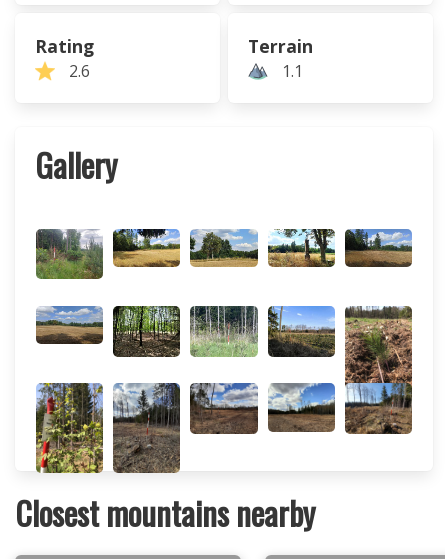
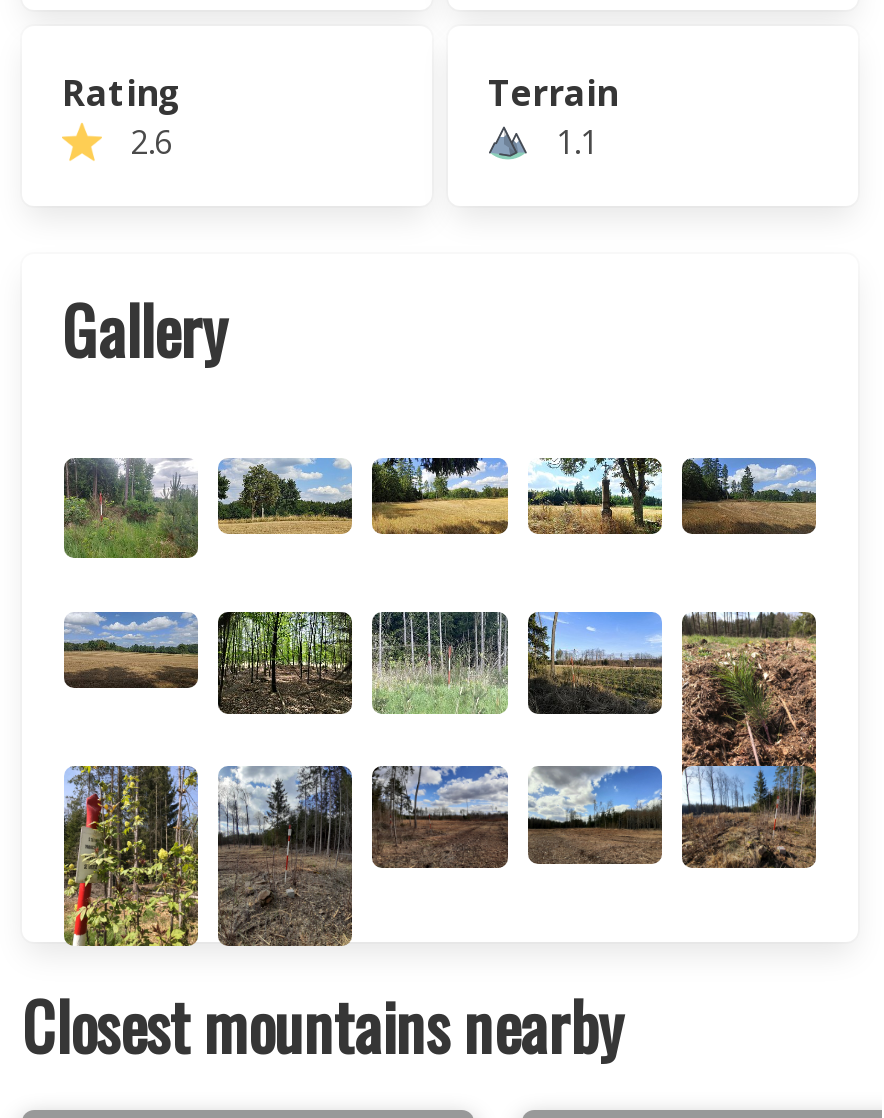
- [image]
+ [image]

- [image]
+ [image]
